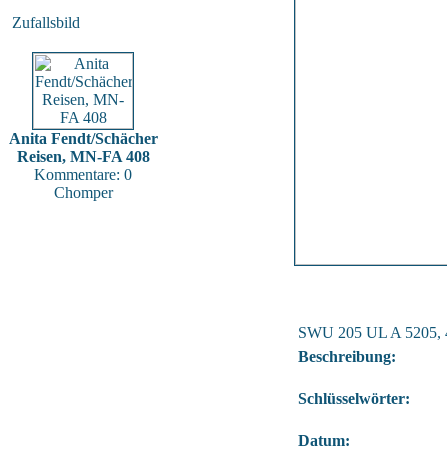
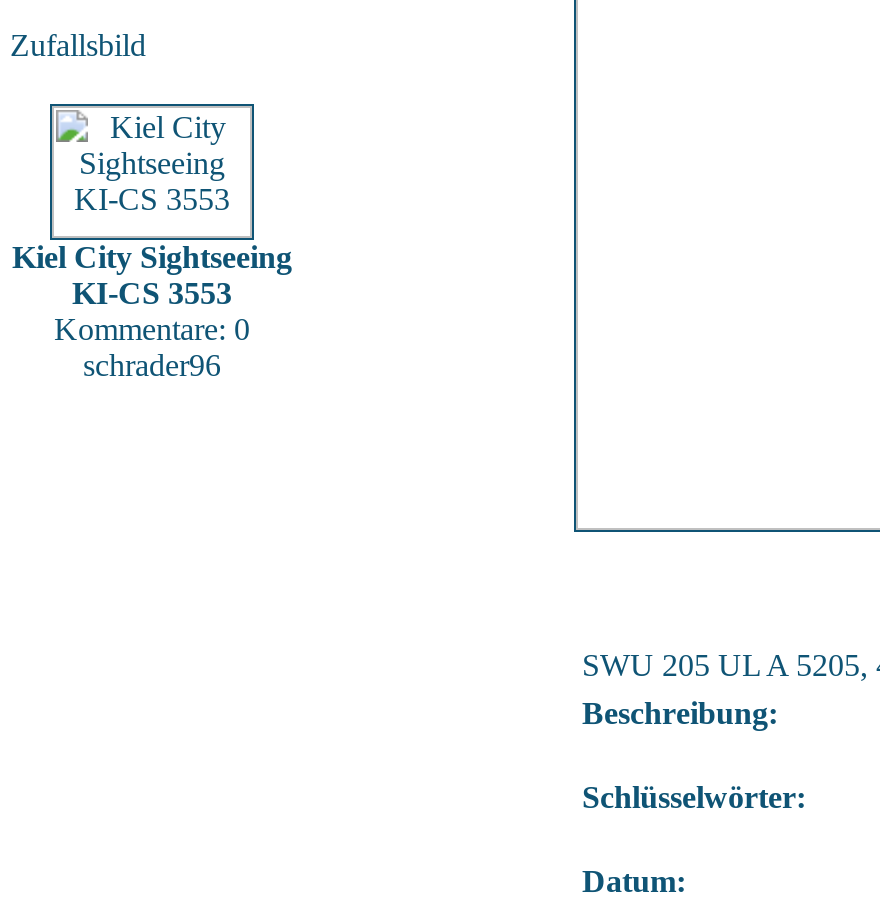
- [image]
- Anita Fendt/Schächer
- Reisen, MN-FA 408
+ [image]
+ Kiel City Sightseeing
+ KI-CS 3553

- Chomper
+ schrader96
